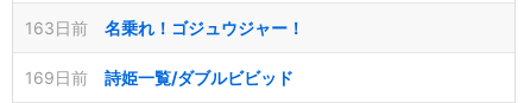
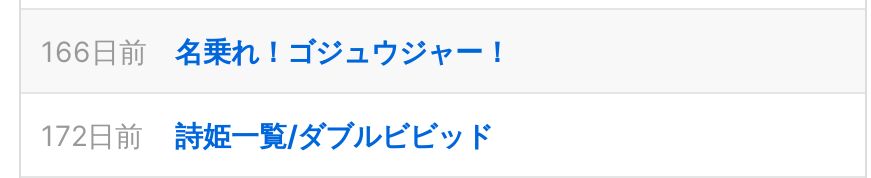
- 163日前 名乗れ！ゴジュウジャー！
+ 166日前 名乗れ！ゴジュウジャー！

- 169日前 詩姫一覧/ダブルビビッド
+ 172日前 詩姫一覧/ダブルビビッド
